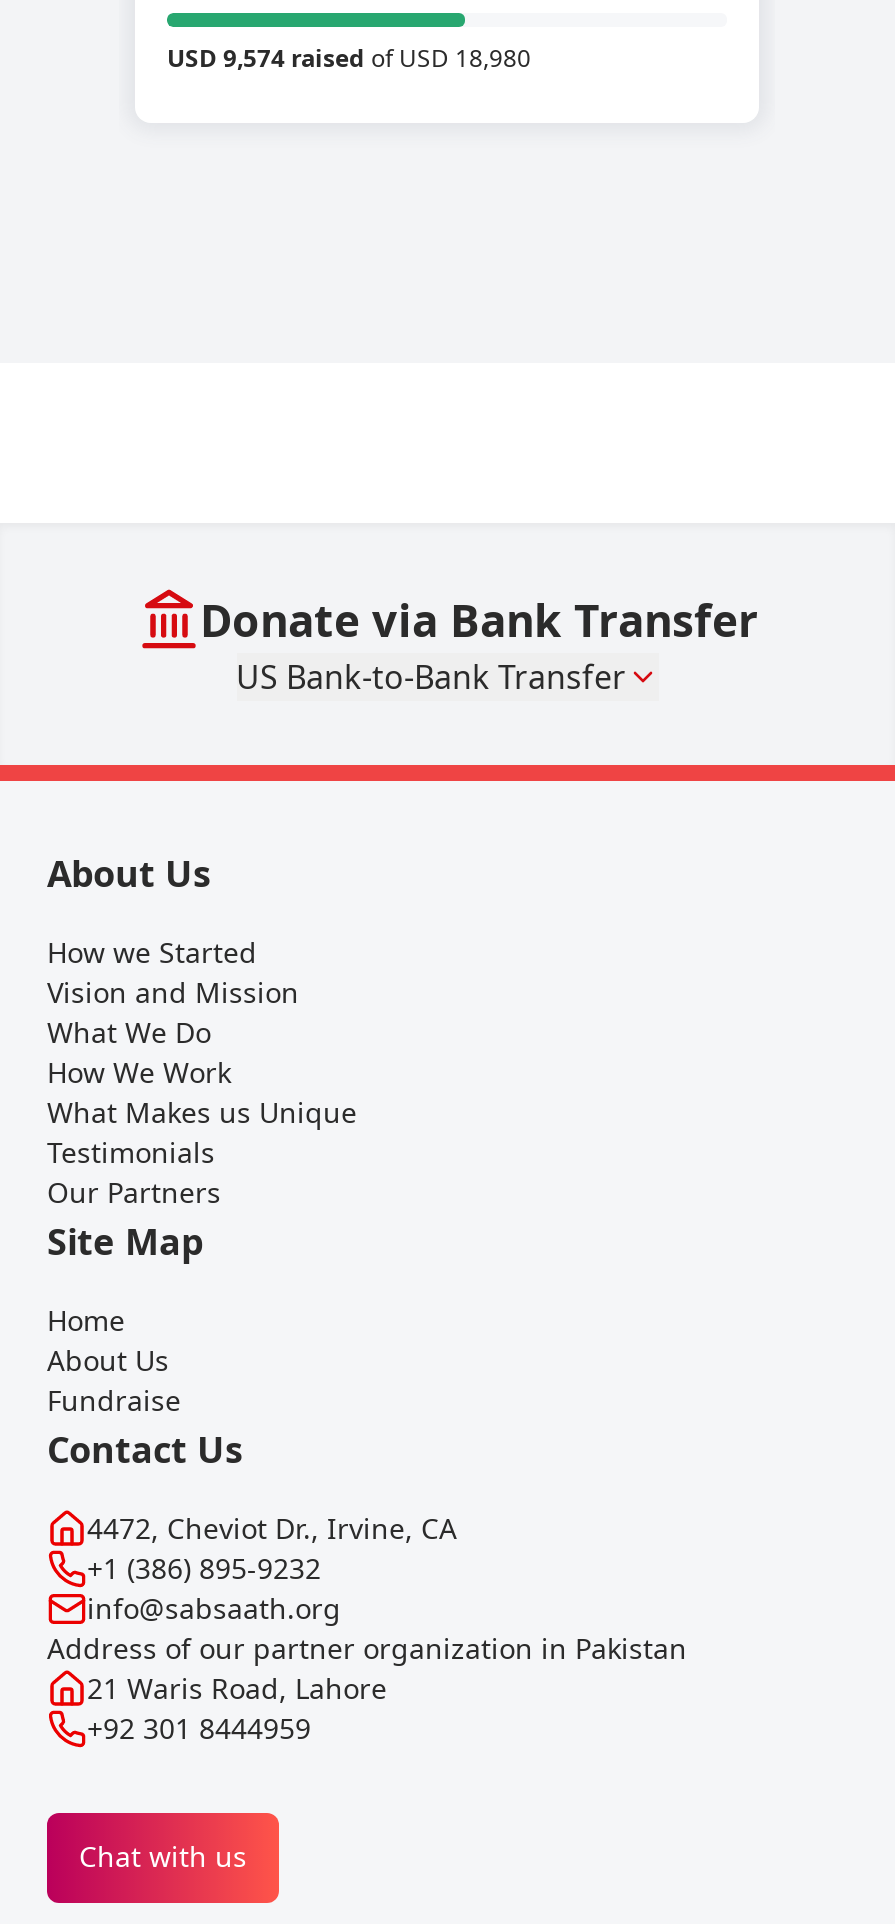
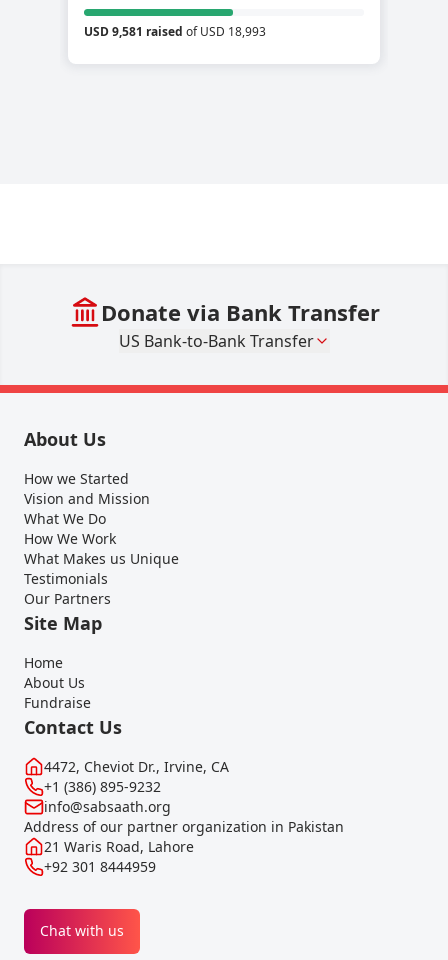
- USD 9,574 raised of USD 18,980
+ USD 9,581 raised of USD 18,993
